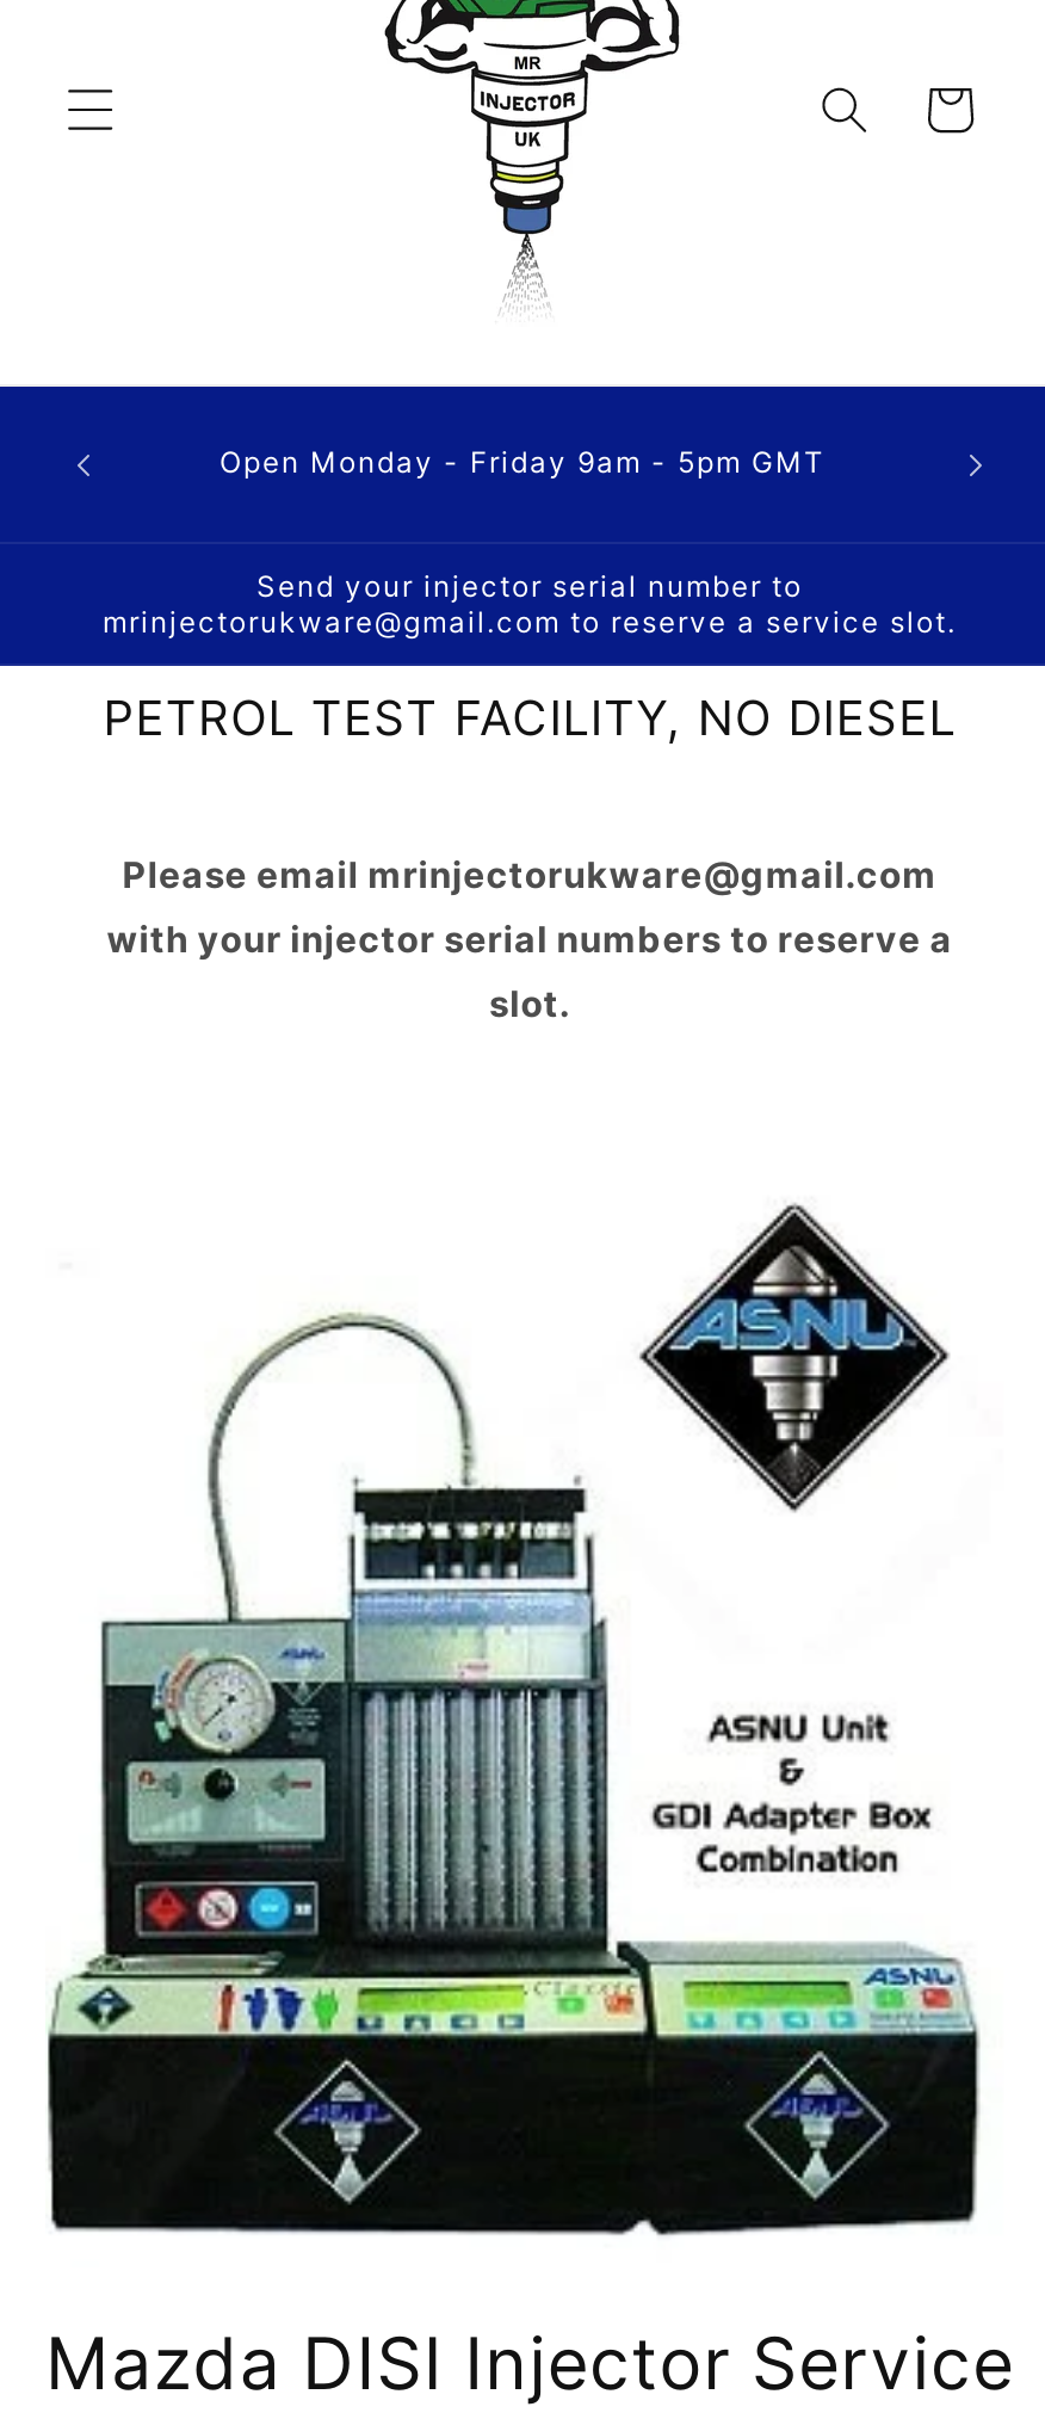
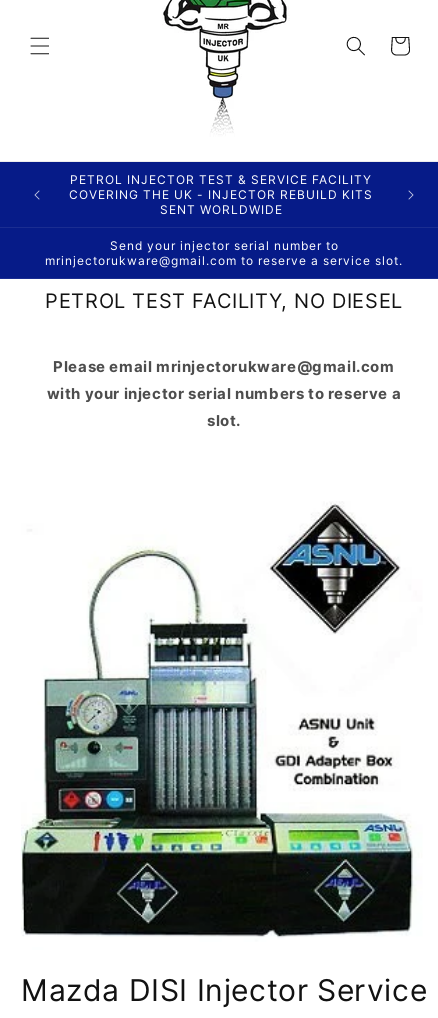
- Open Monday - Friday 9am - 5pm GMT
+ PETROL INJECTOR TEST & SERVICE FACILITY
+ COVERING THE UK - INJECTOR REBUILD KITS
+ SENT WORLDWIDE
